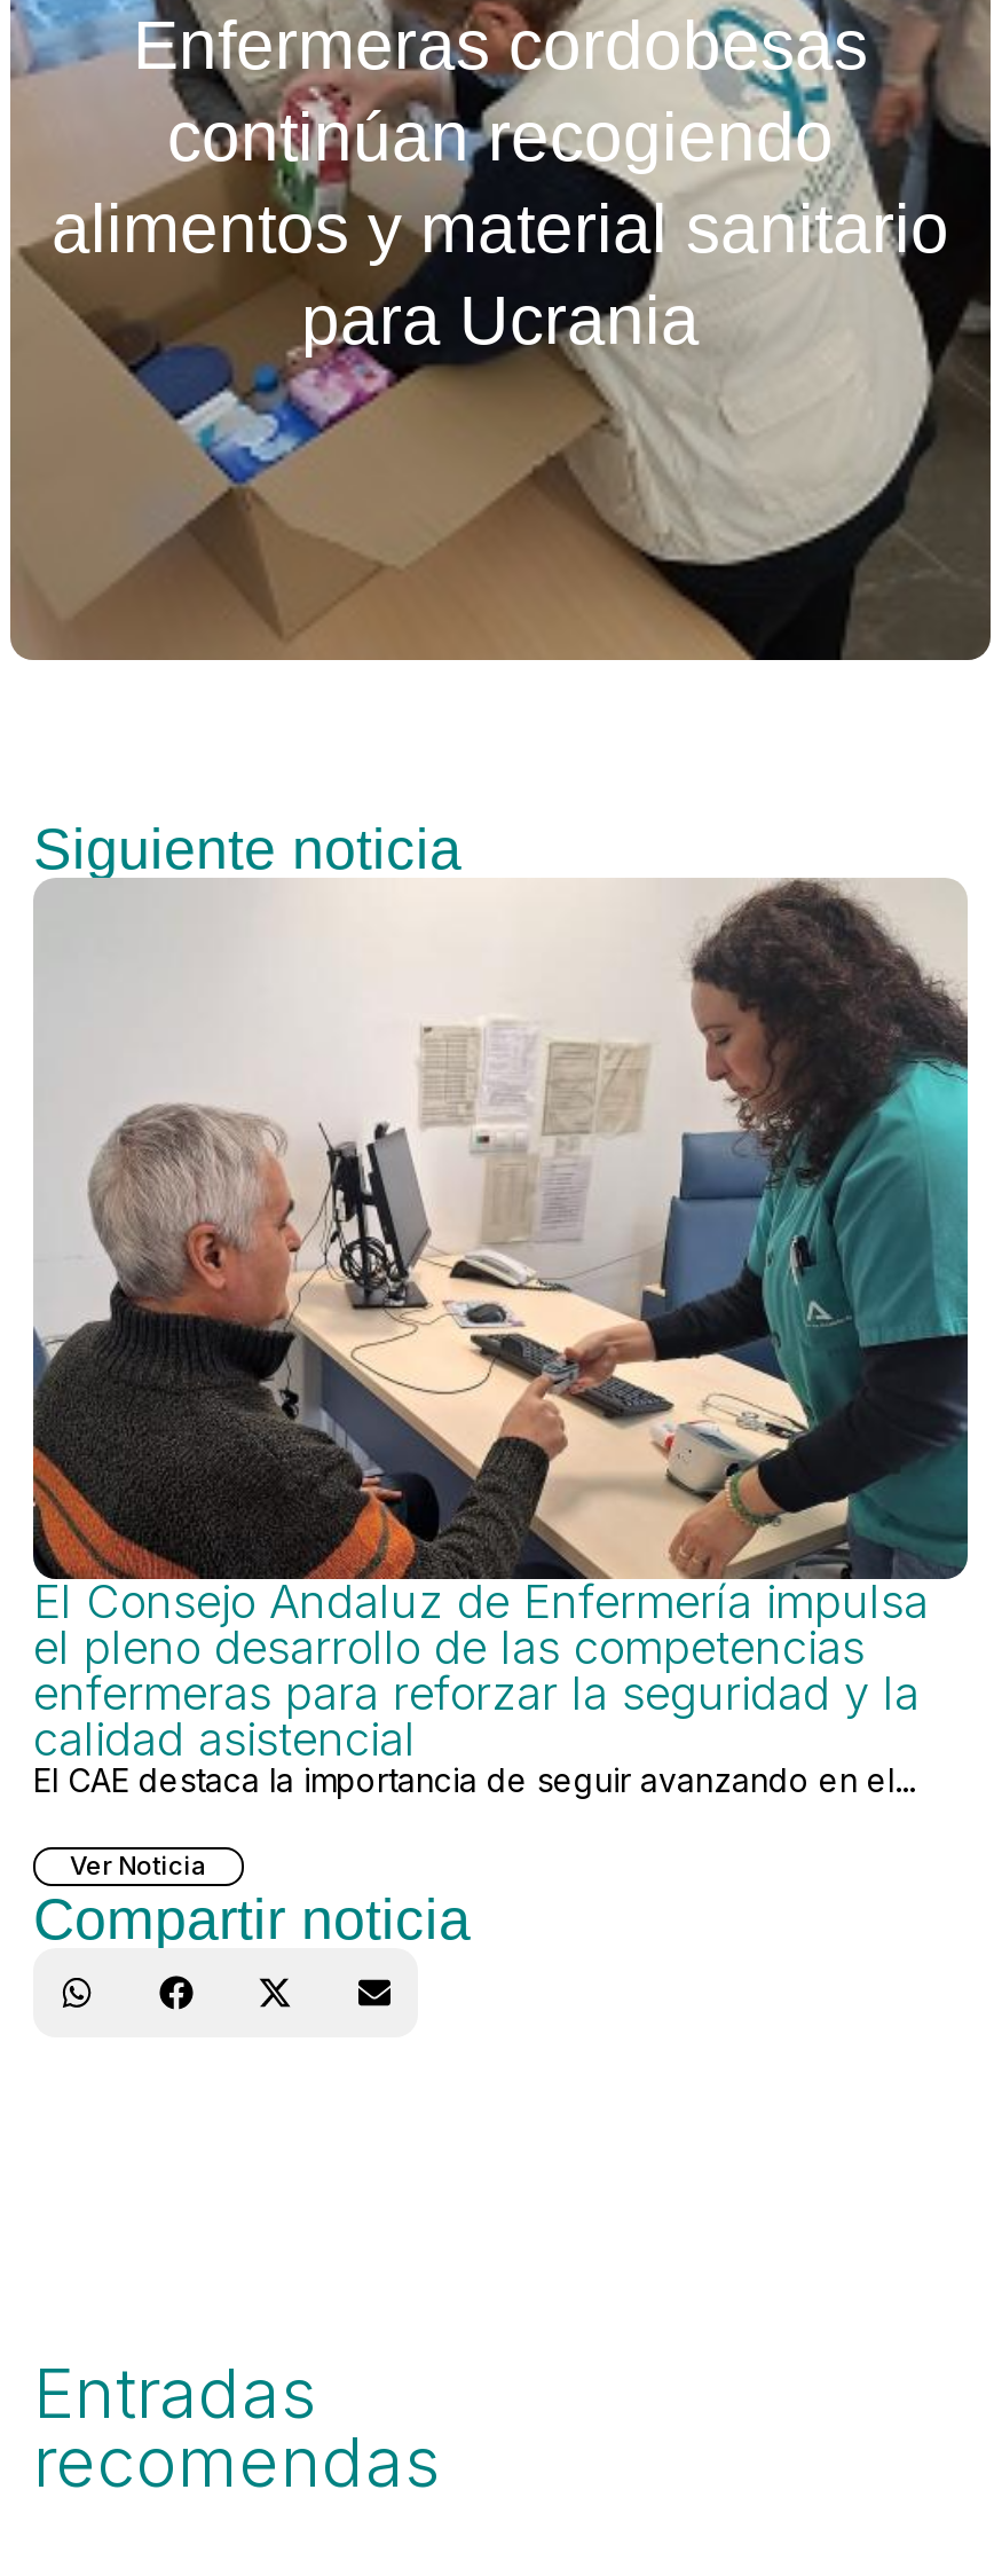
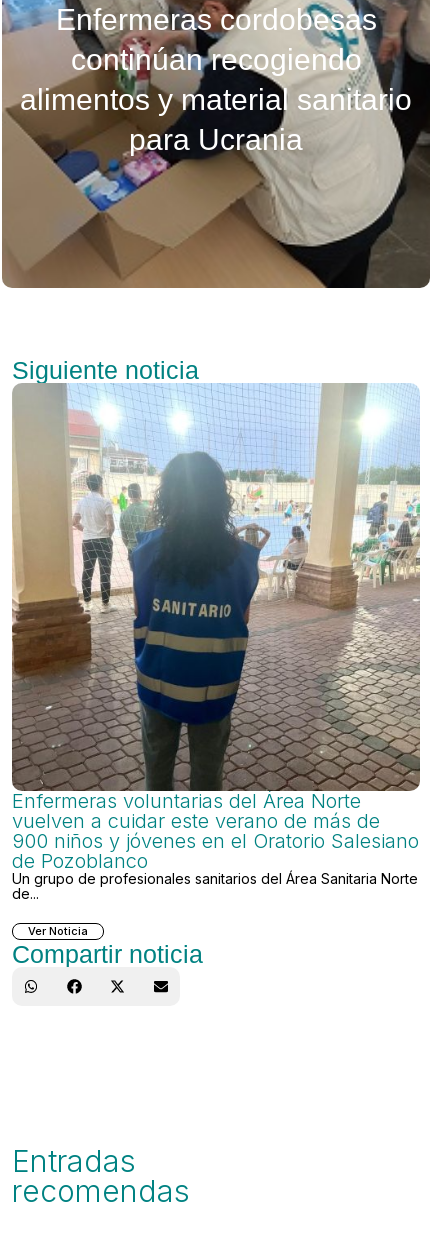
- [image]
- El Consejo Andaluz de Enfermería impulsa
- el pleno desarrollo de las competencias
- enfermeras para reforzar la seguridad y la
- calidad asistencial
- El CAE destaca la importancia de seguir avanzando en el...
+ [image]
+ Enfermeras voluntarias del Área Norte
+ vuelven a cuidar este verano de más de
+ 900 niños y jóvenes en el Oratorio Salesiano
+ de Pozoblanco
+ Un grupo de profesionales sanitarios del Área Sanitaria Norte
+ de...
